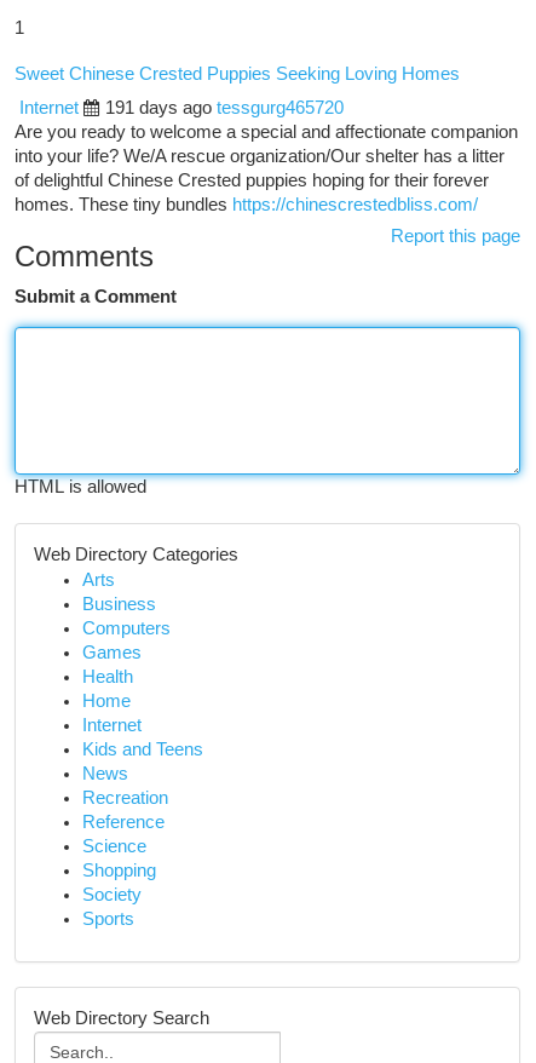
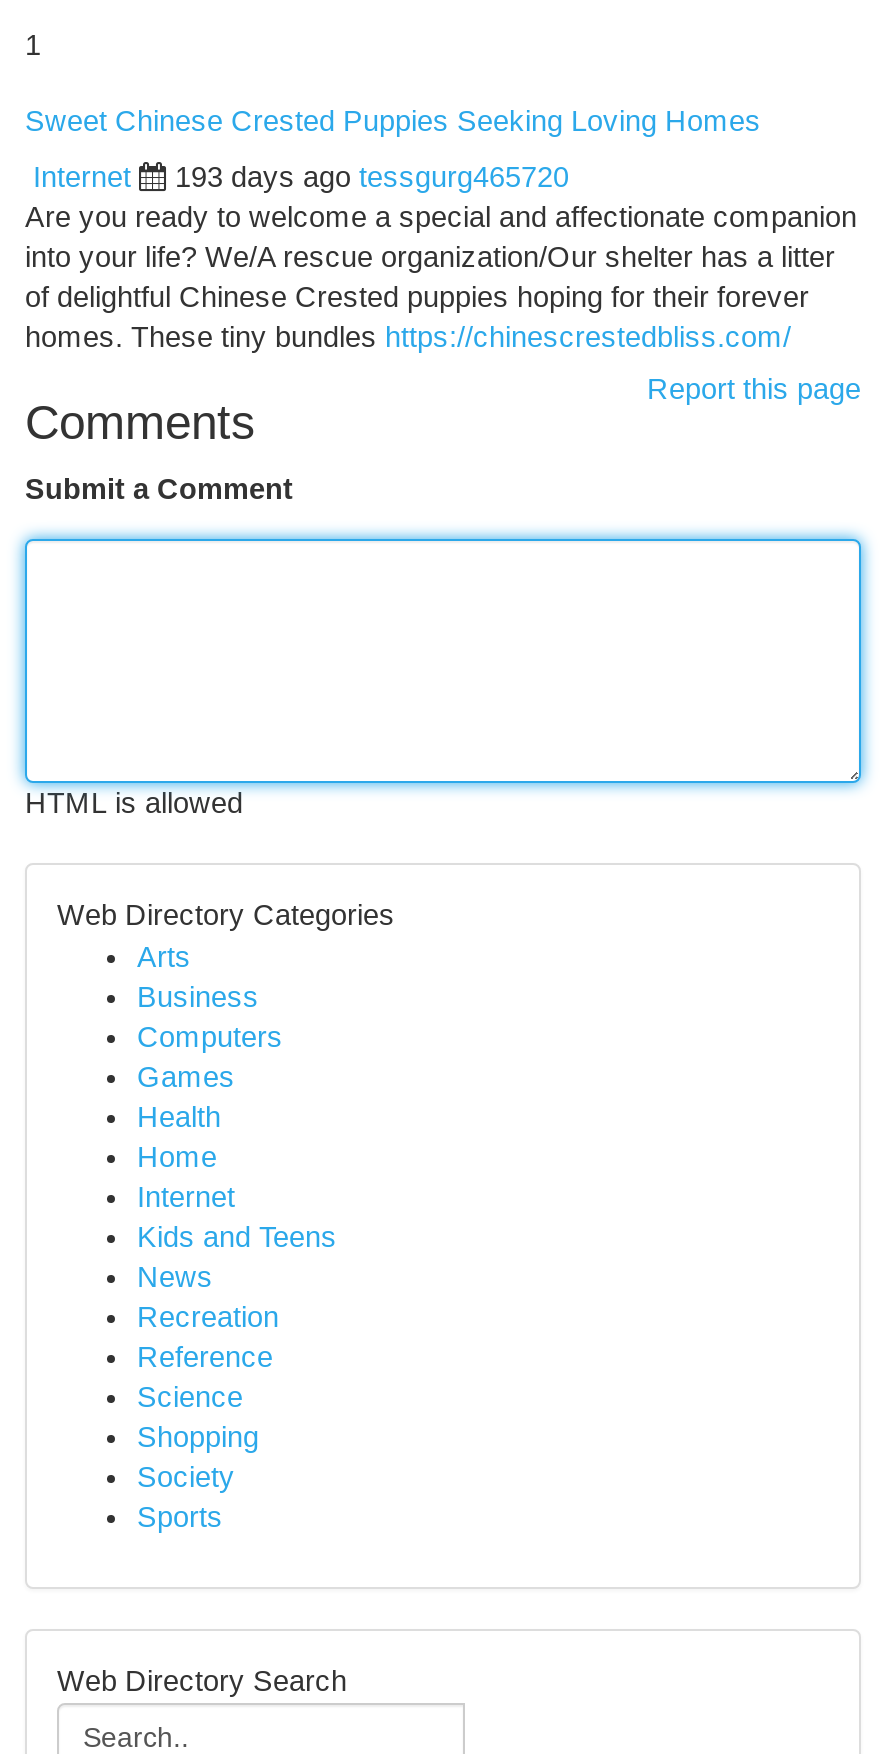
- 191 days ago tessgurg465720
+ 193 days ago tessgurg465720
